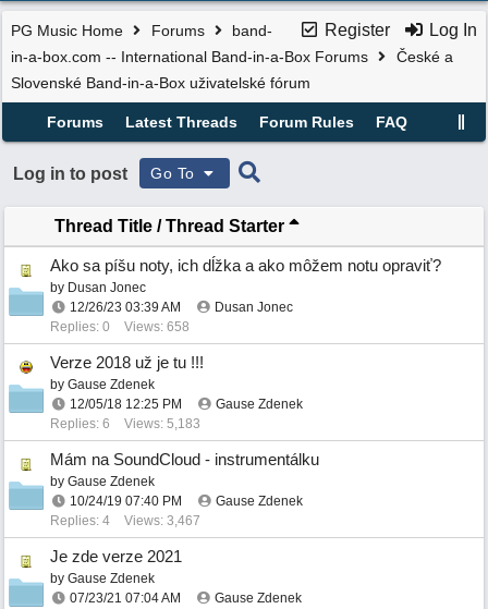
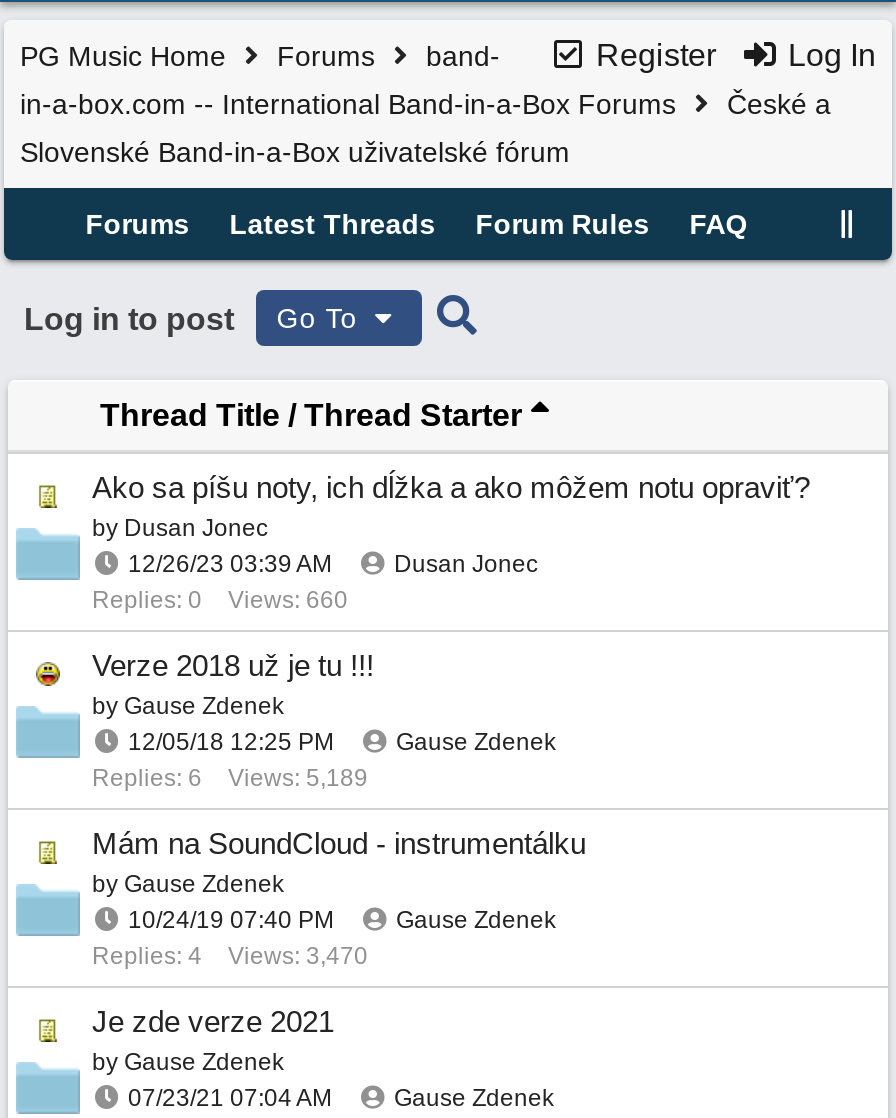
- Replies: 0 Views: 658
+ Replies: 0 Views: 660

- Replies: 6 Views: 5,183
+ Replies: 6 Views: 5,189

- Replies: 4 Views: 3,467
+ Replies: 4 Views: 3,470
